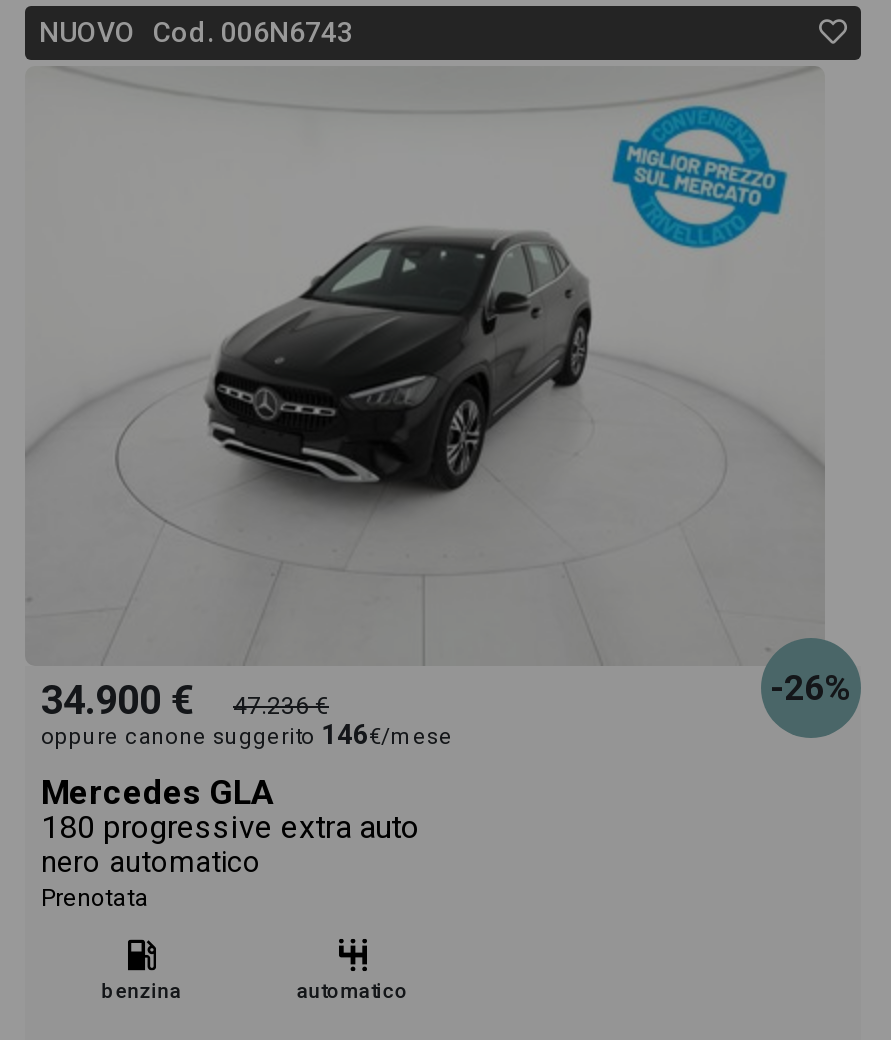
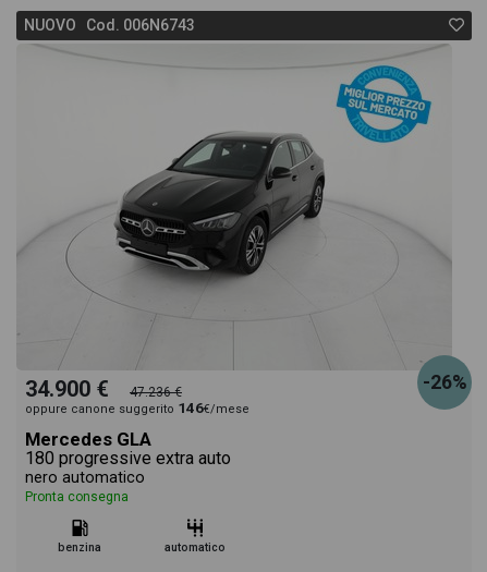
- Prenotata
+ Pronta consegna
